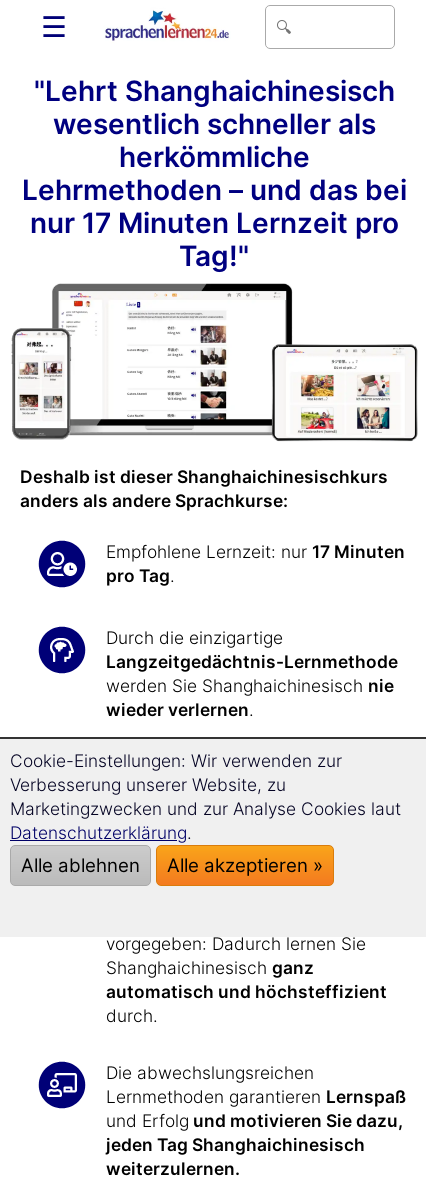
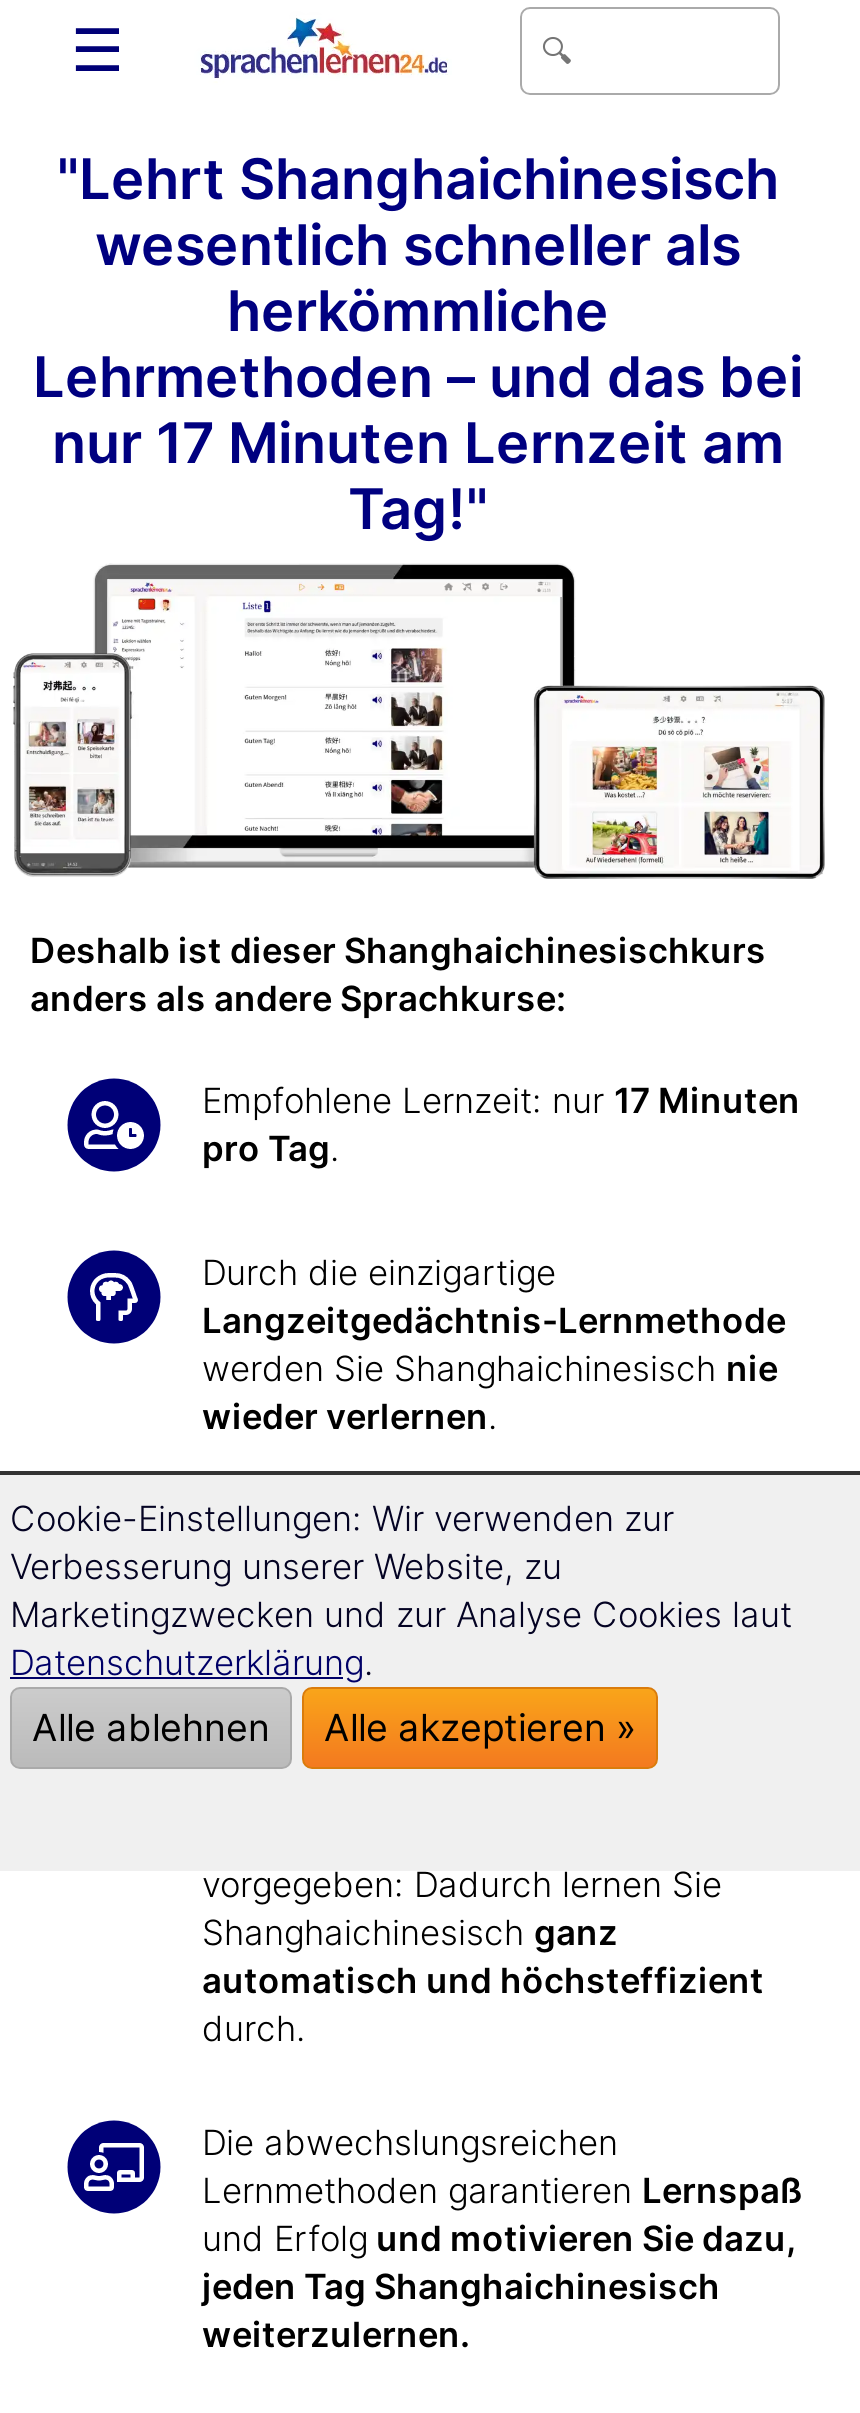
- nur 17 Minuten Lernzeit pro
+ nur 17 Minuten Lernzeit am
